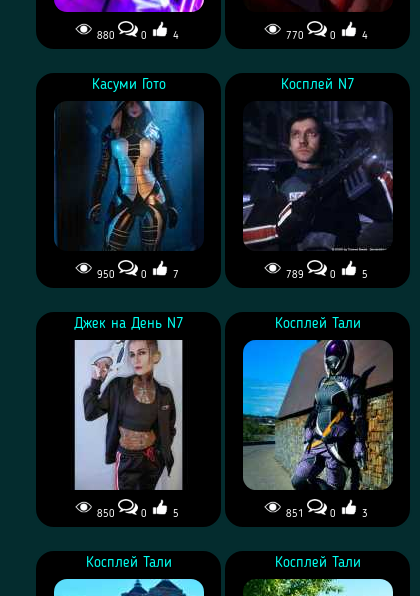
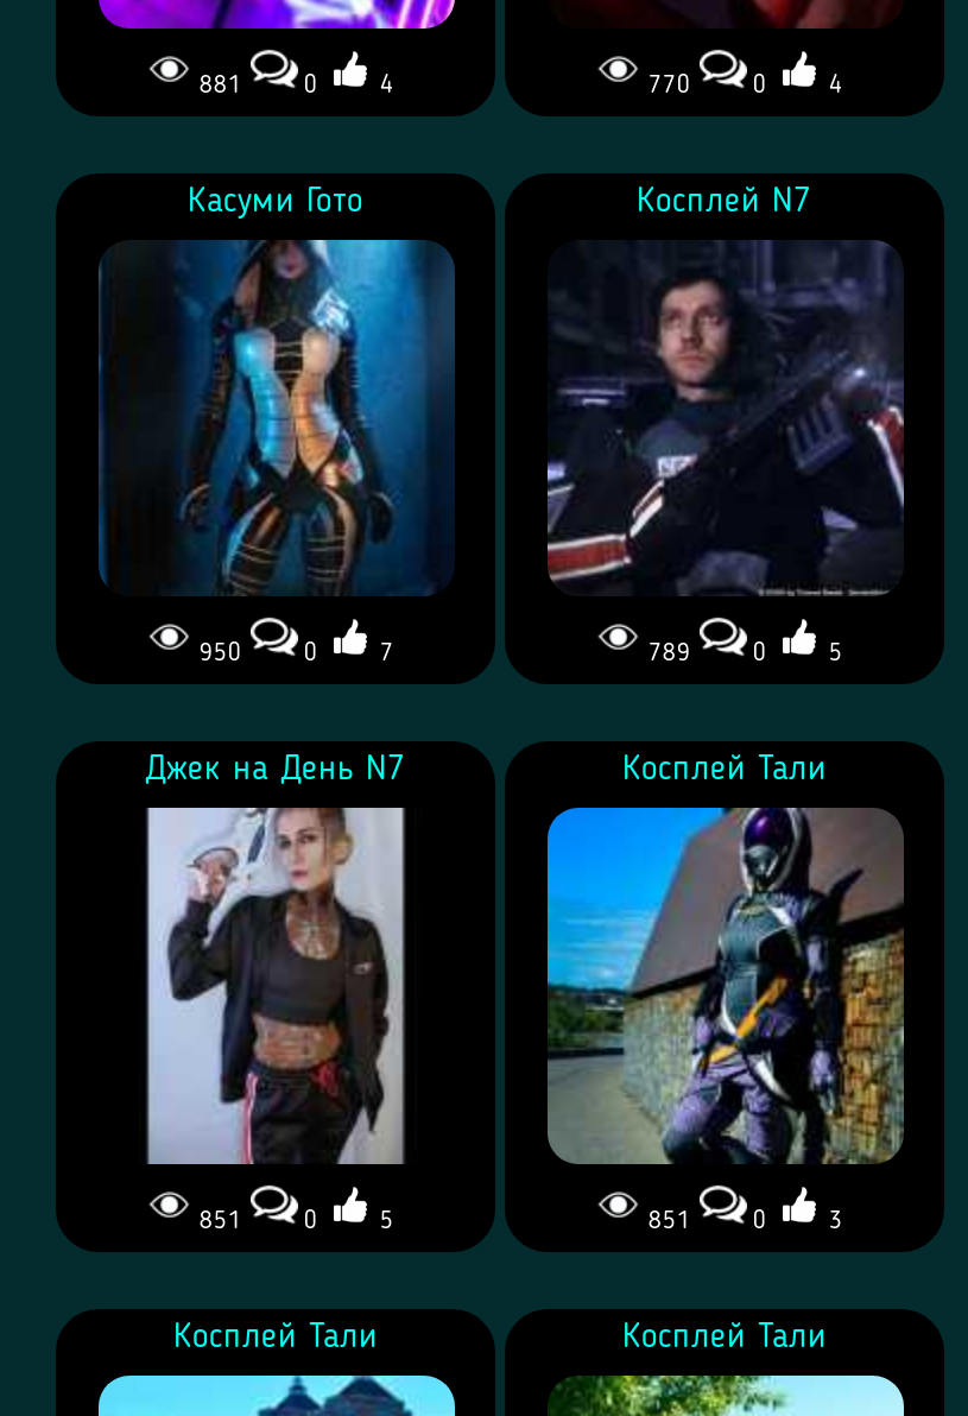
- 880
+ 881

- 850
+ 851
